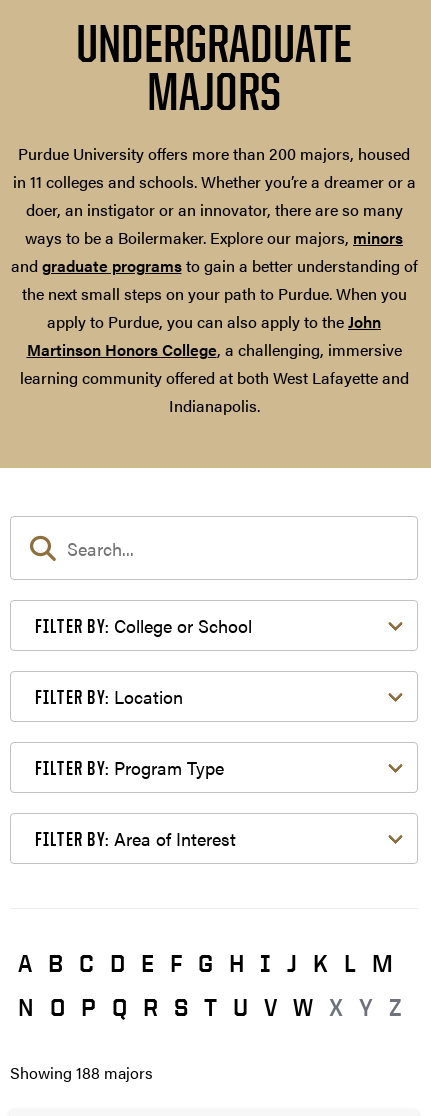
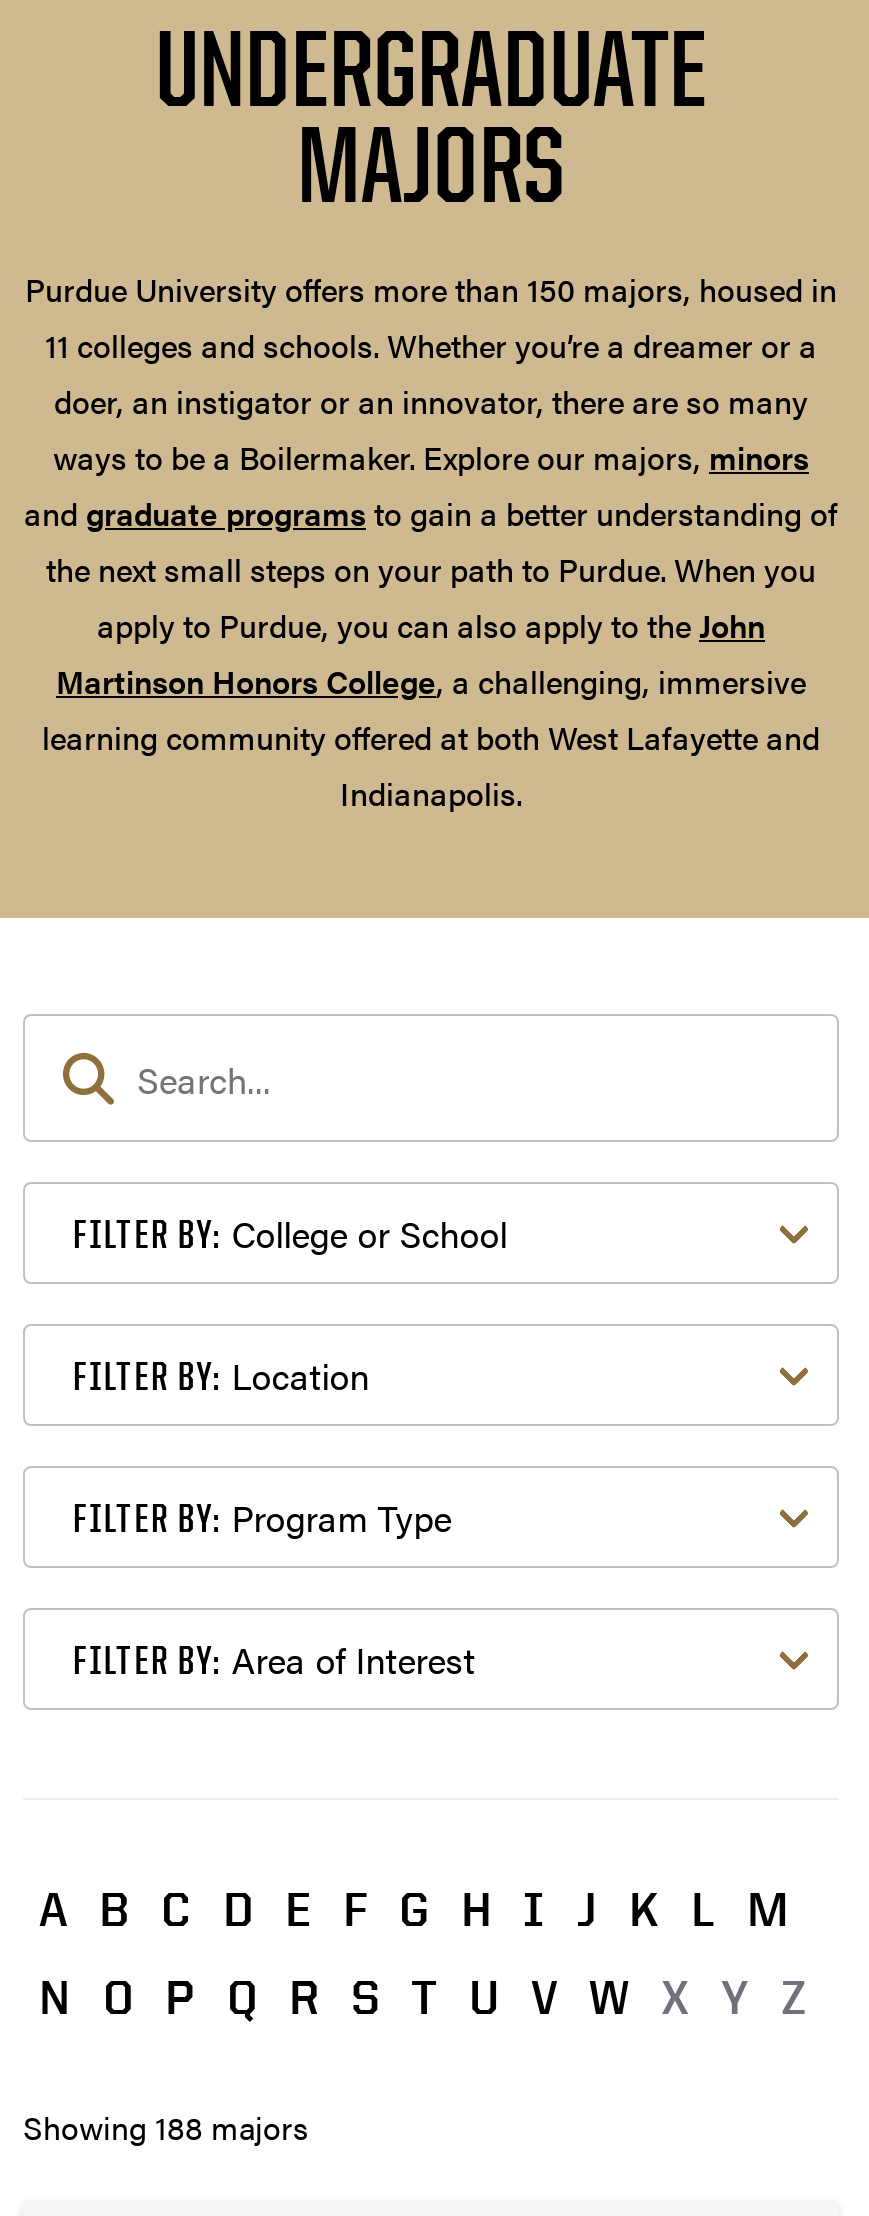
- Purdue University offers more than 200 majors, housed
- in 11 colleges and schools. Whether you’re a dreamer or a
+ Purdue University offers more than 150 majors, housed in
+ 11 colleges and schools. Whether you’re a dreamer or a
